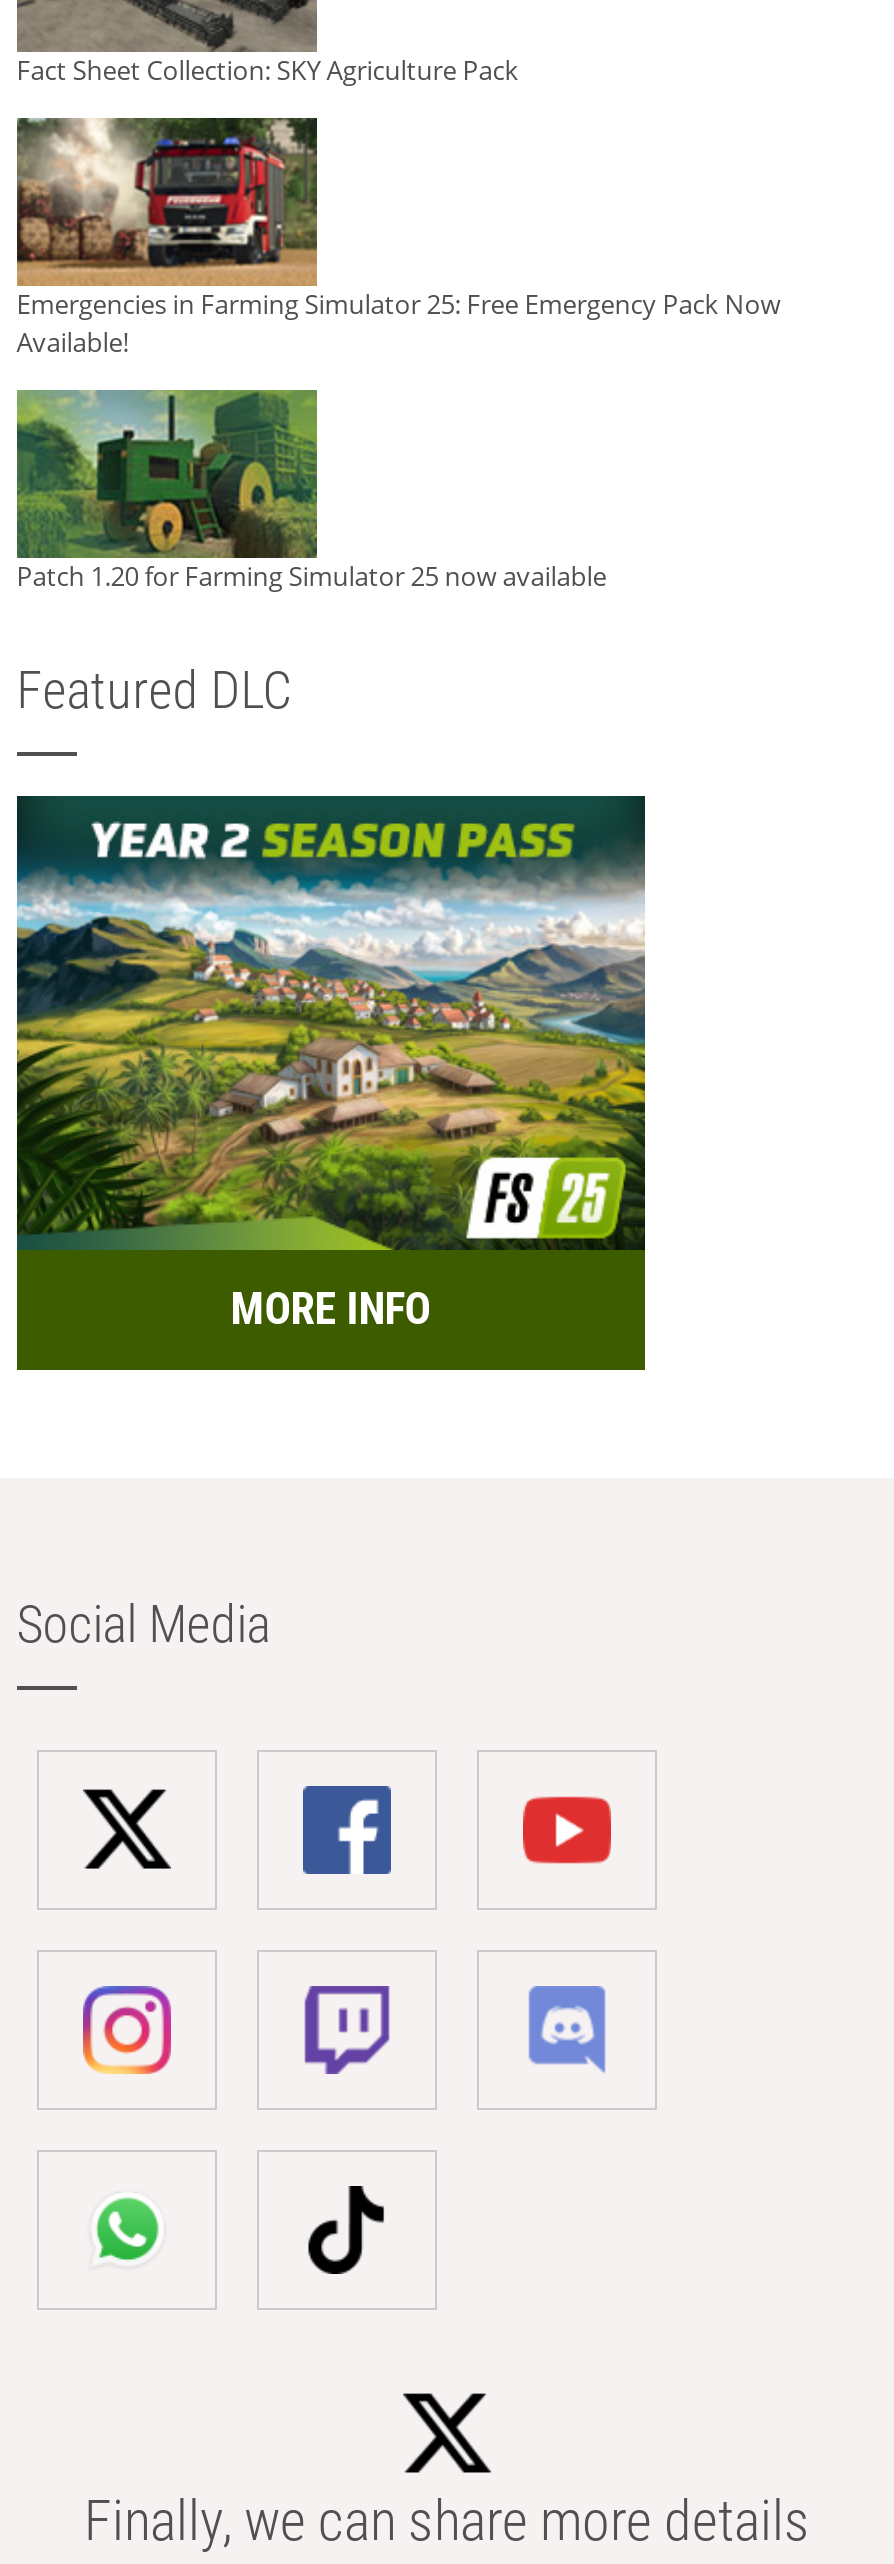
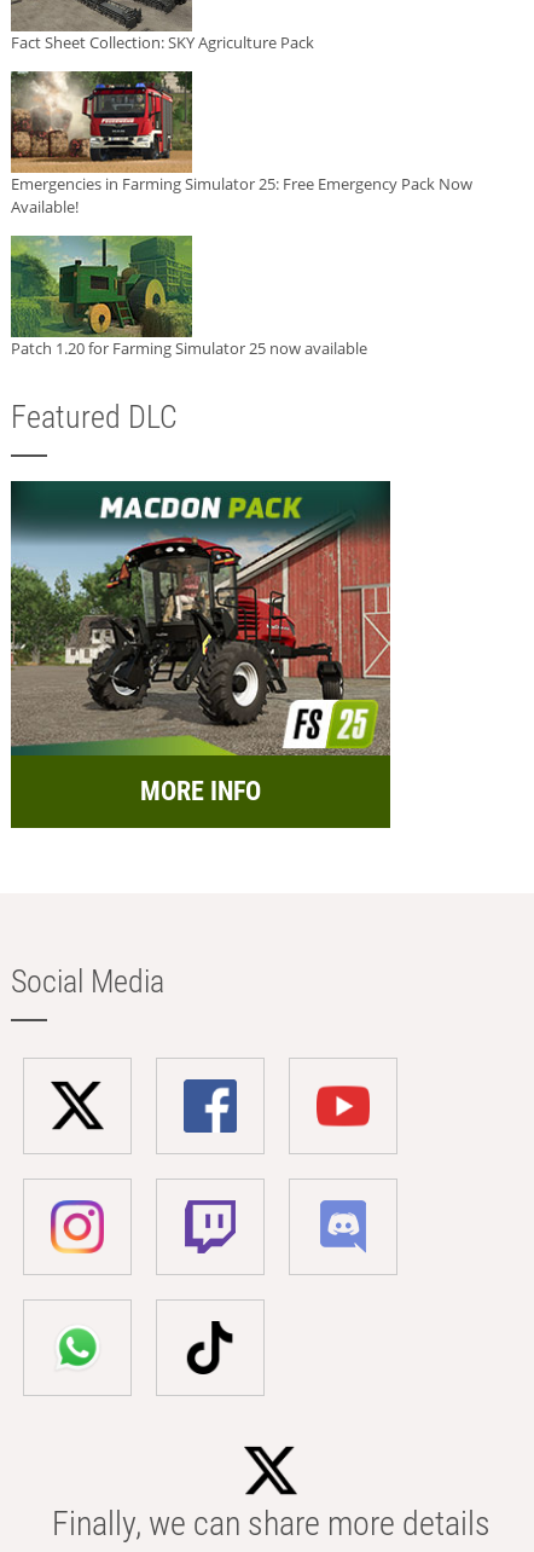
- [image]
+ [image]
